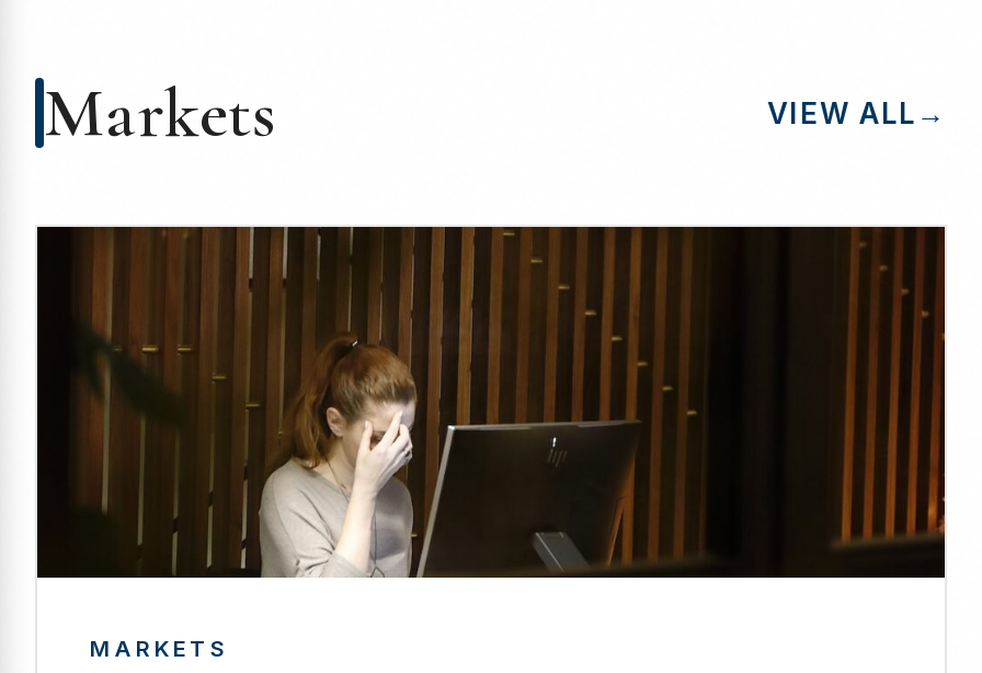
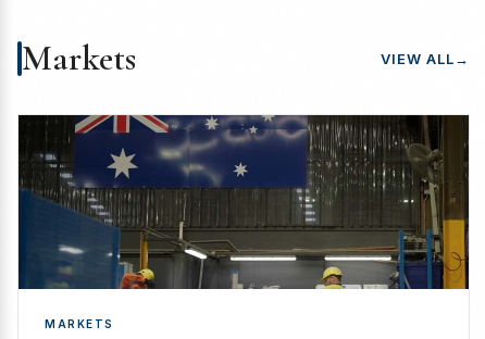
- [image]
+ [image]
